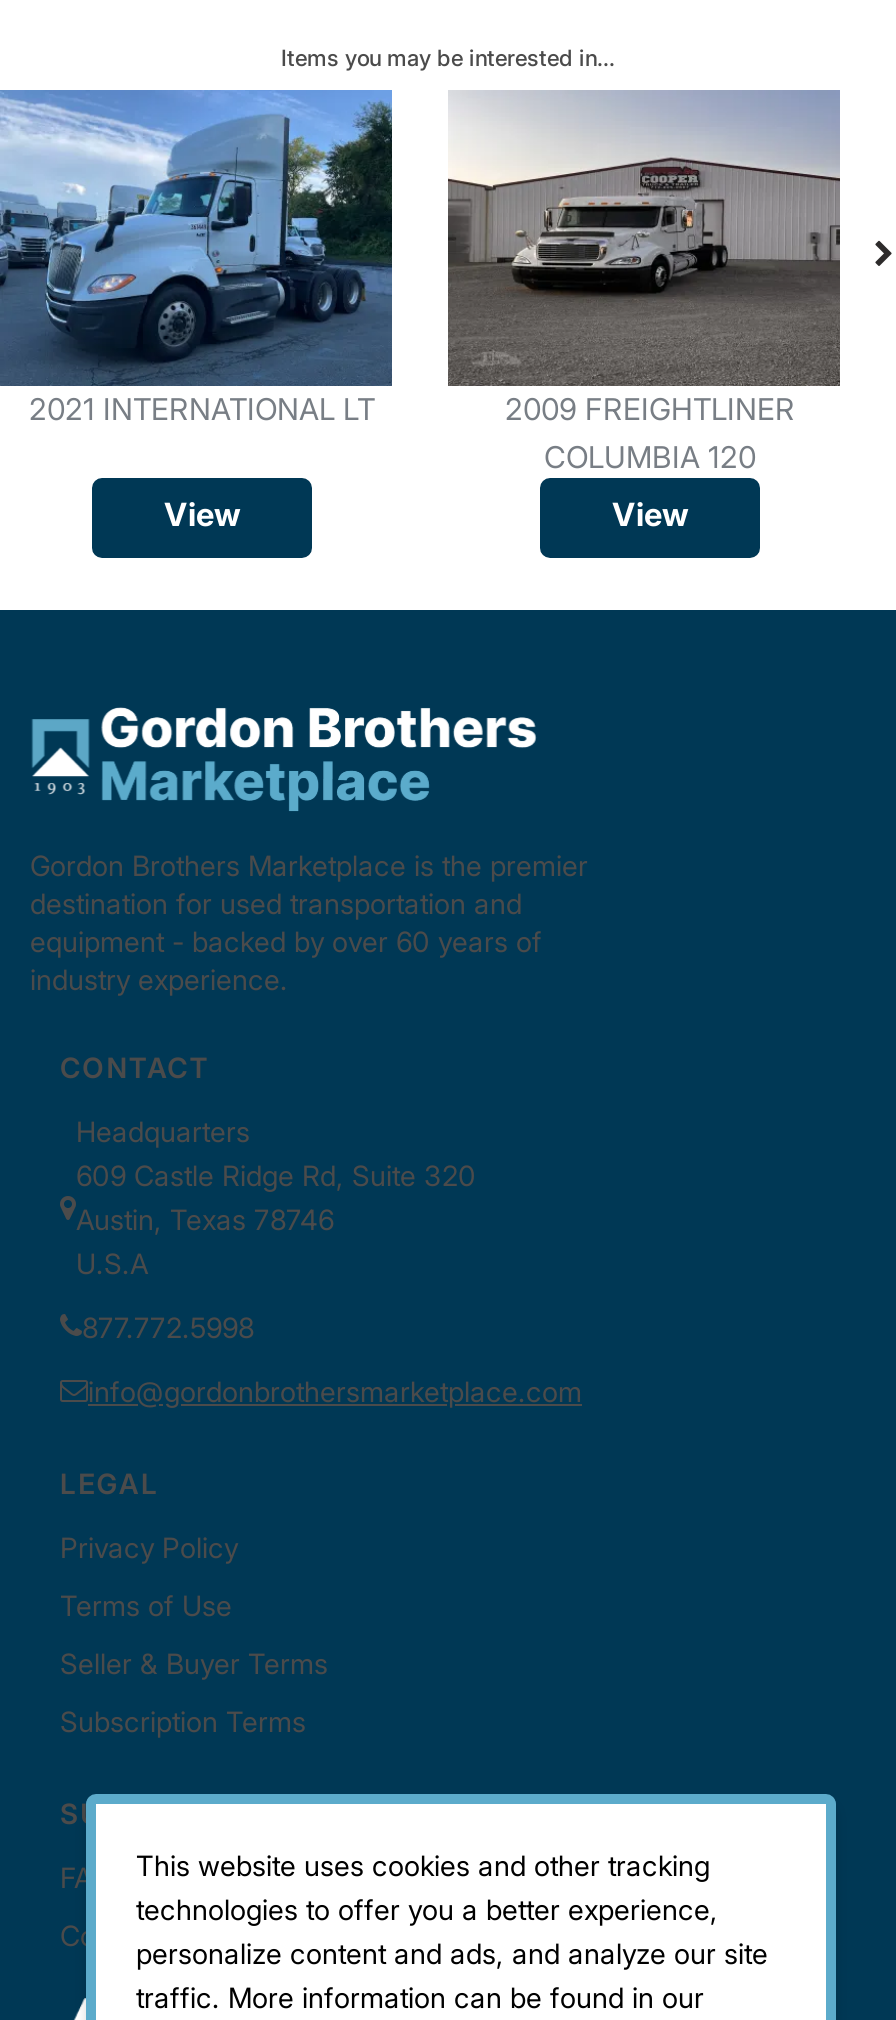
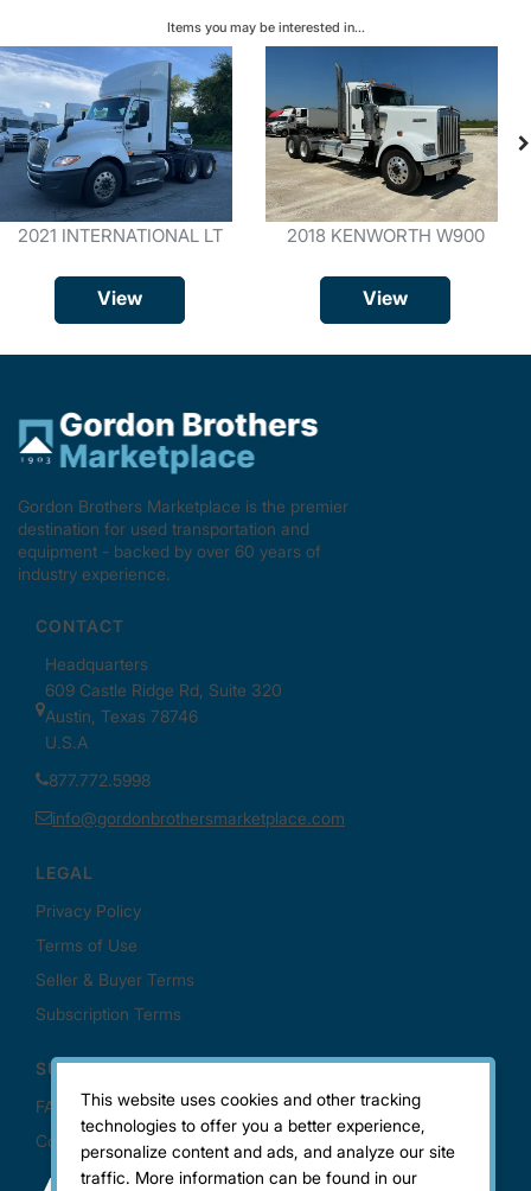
- [image]
- 2009 FREIGHTLINER
- COLUMBIA 120
+ [image]
+ 2018 KENWORTH W900
